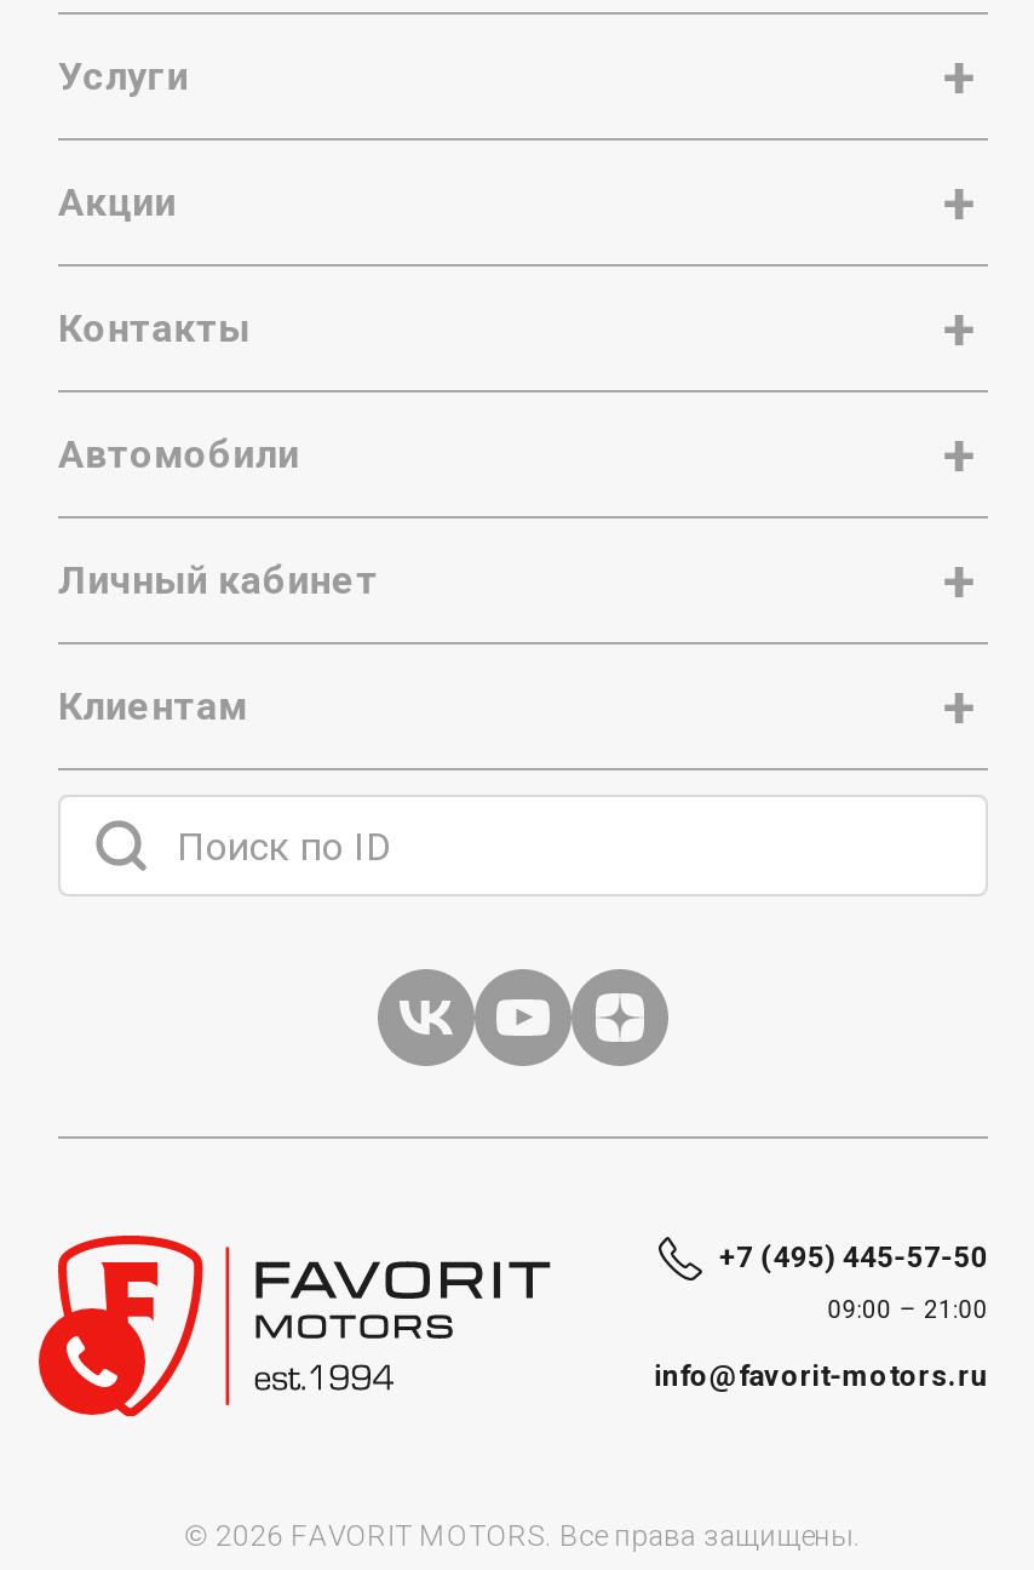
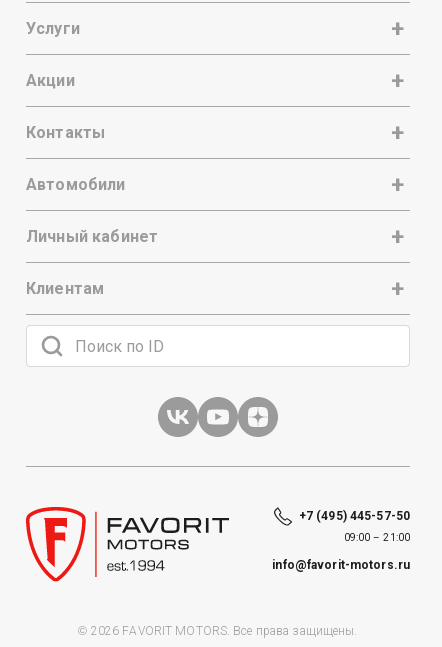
- [image]
+ [image]
